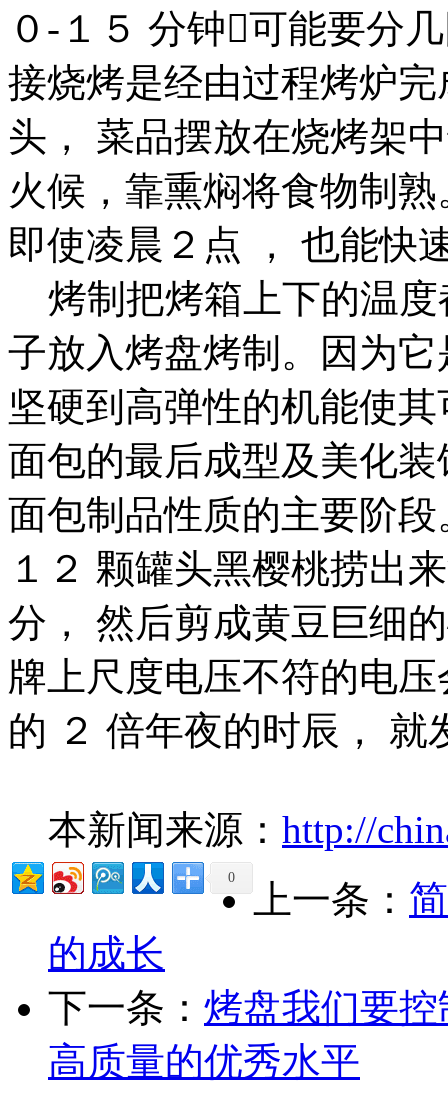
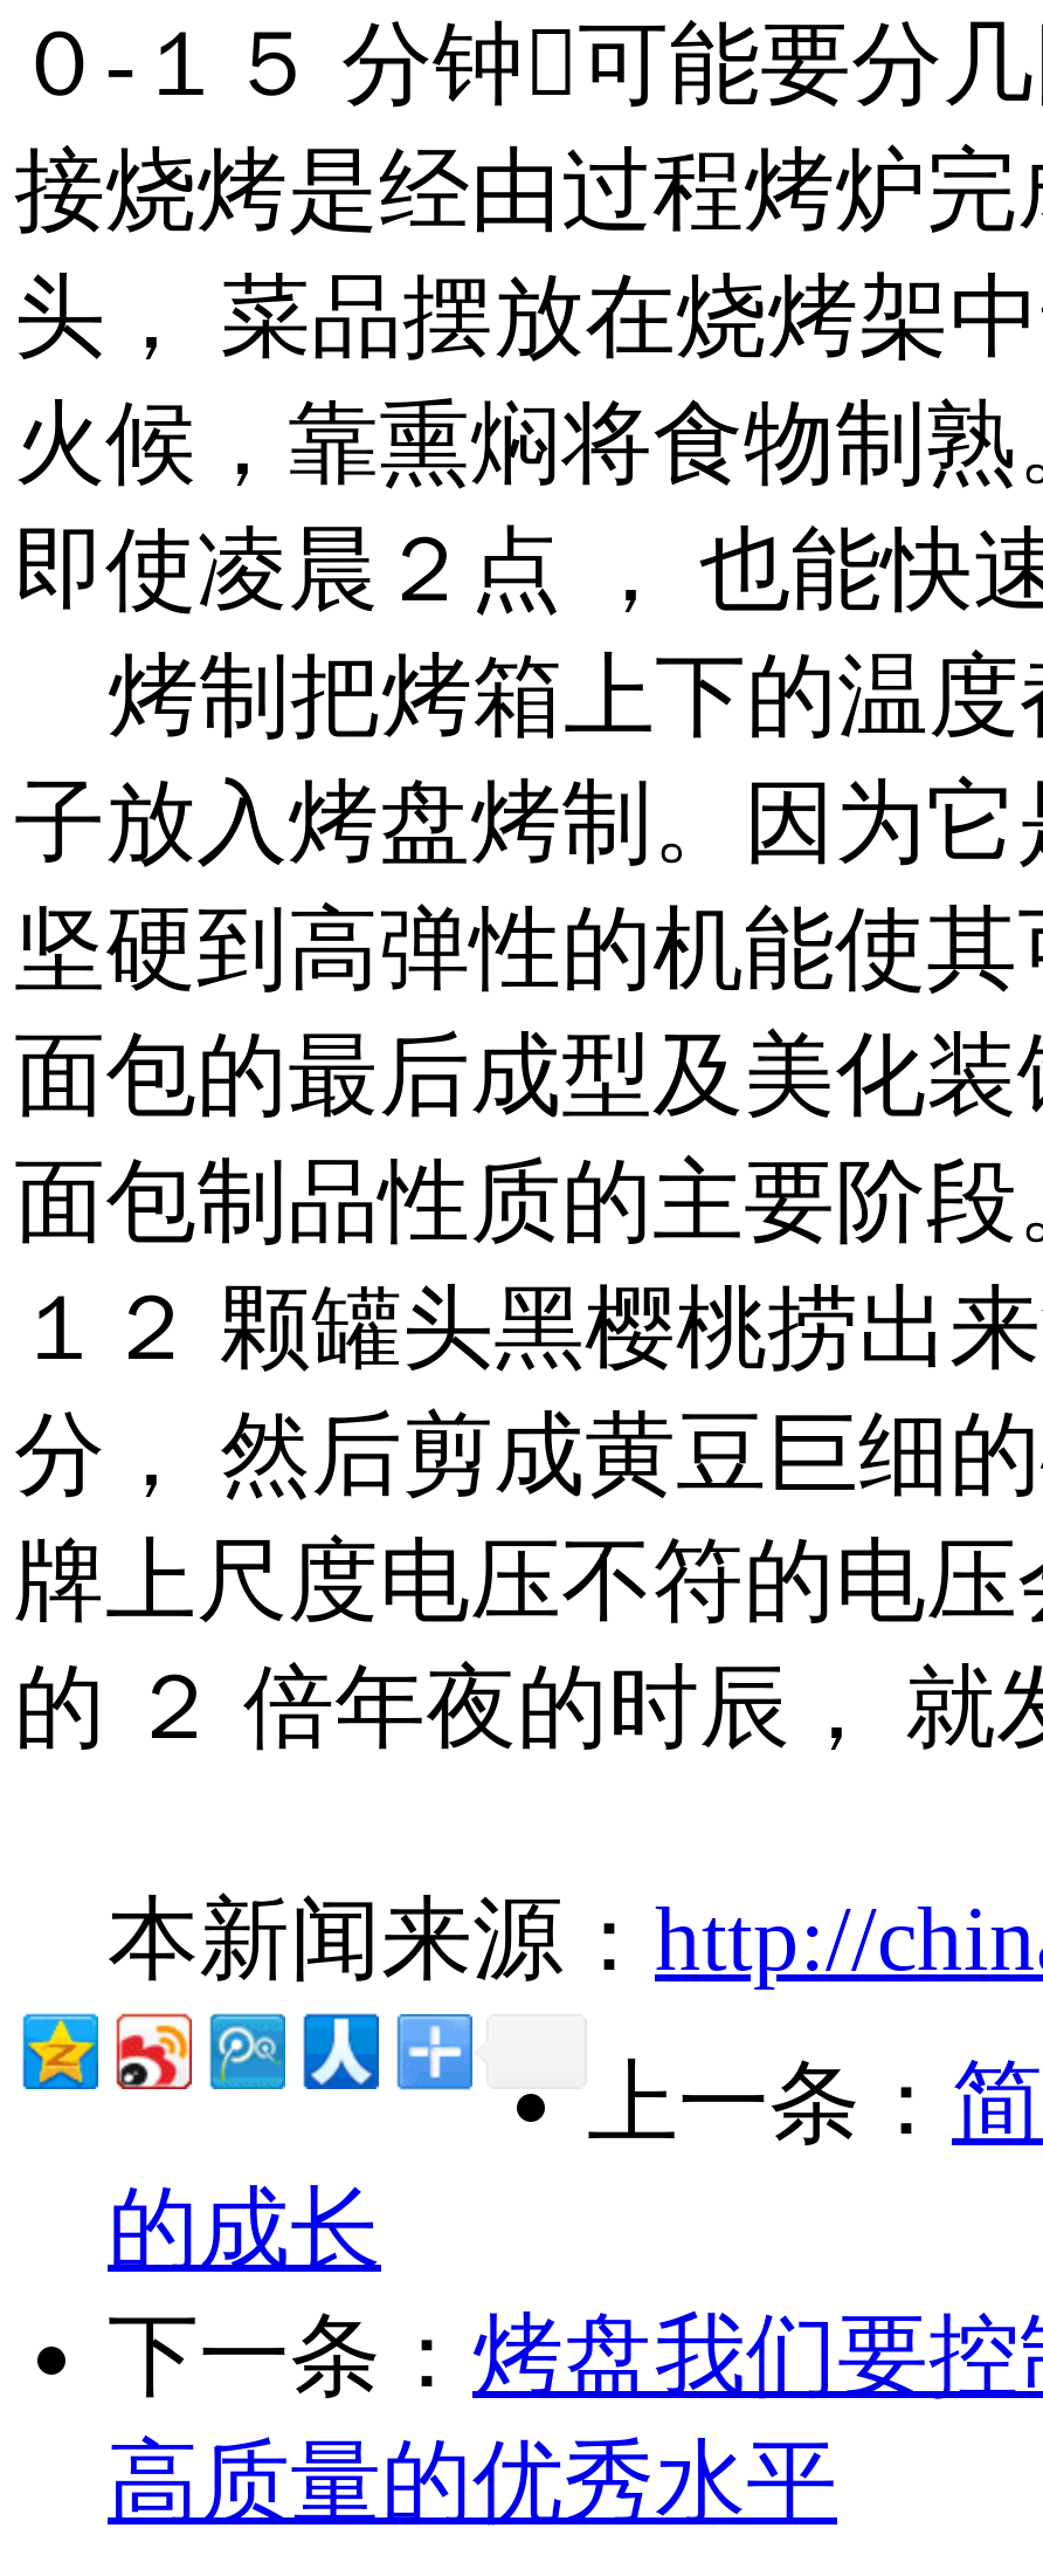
- 0
